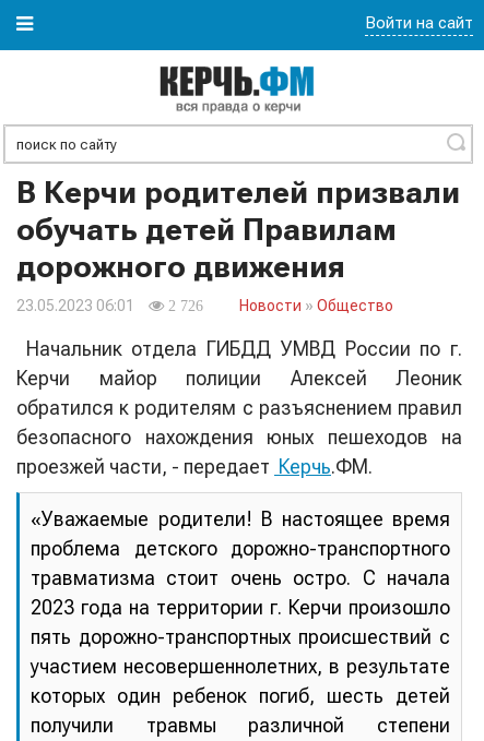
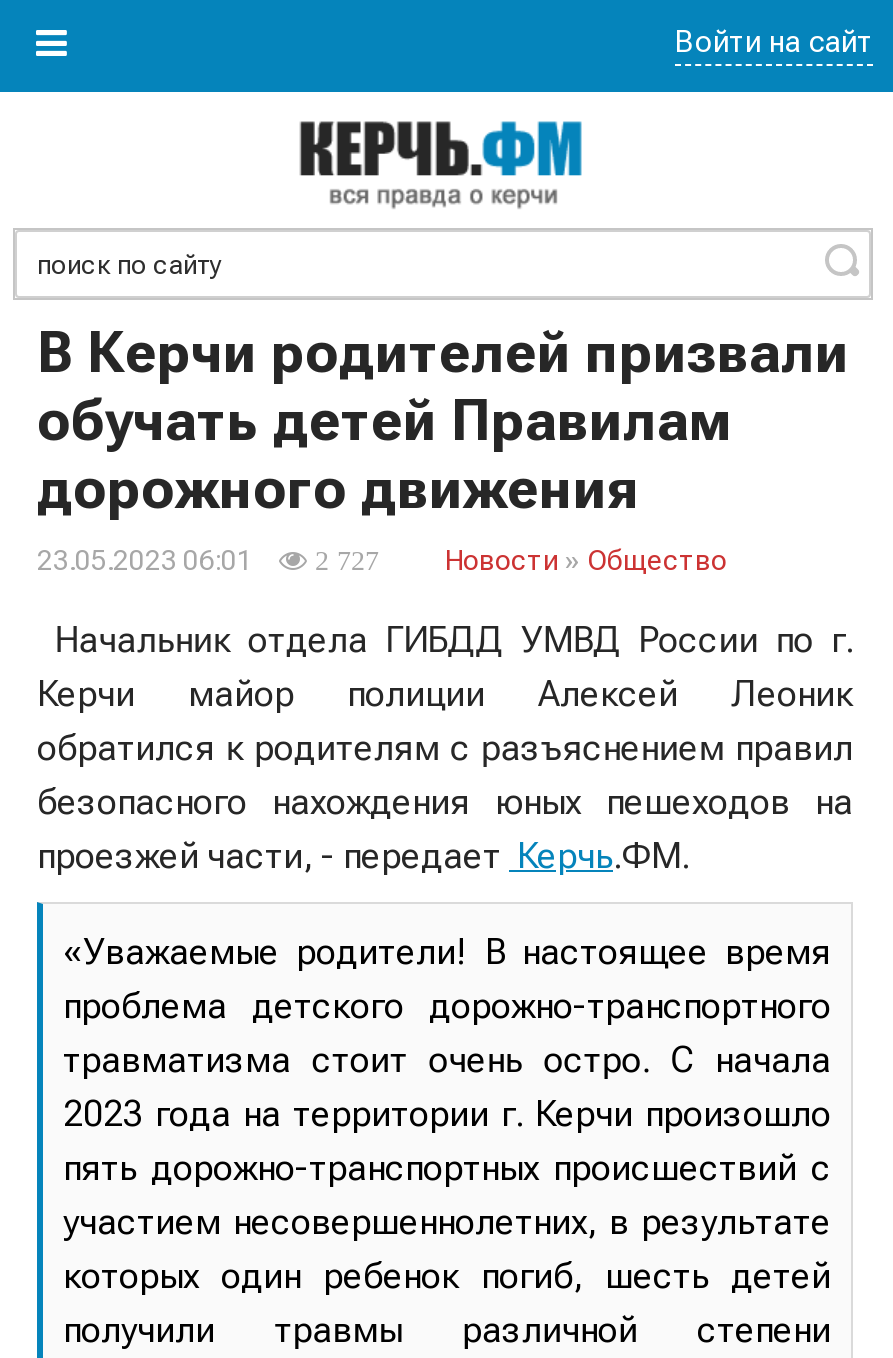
- 23.05.2023 06:01 2 726
+ 23.05.2023 06:01 2 727
